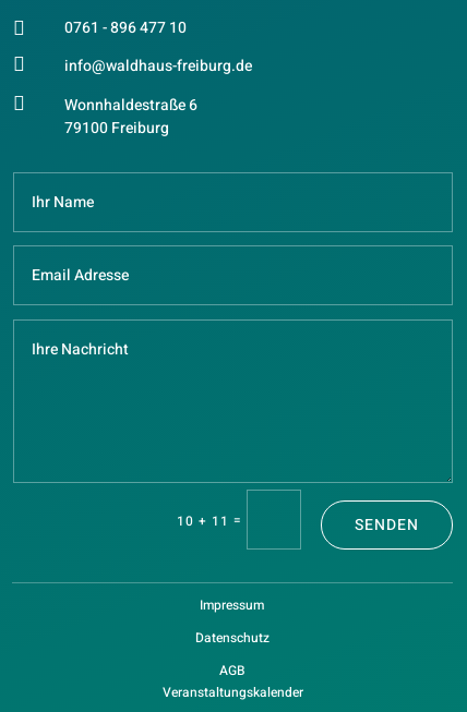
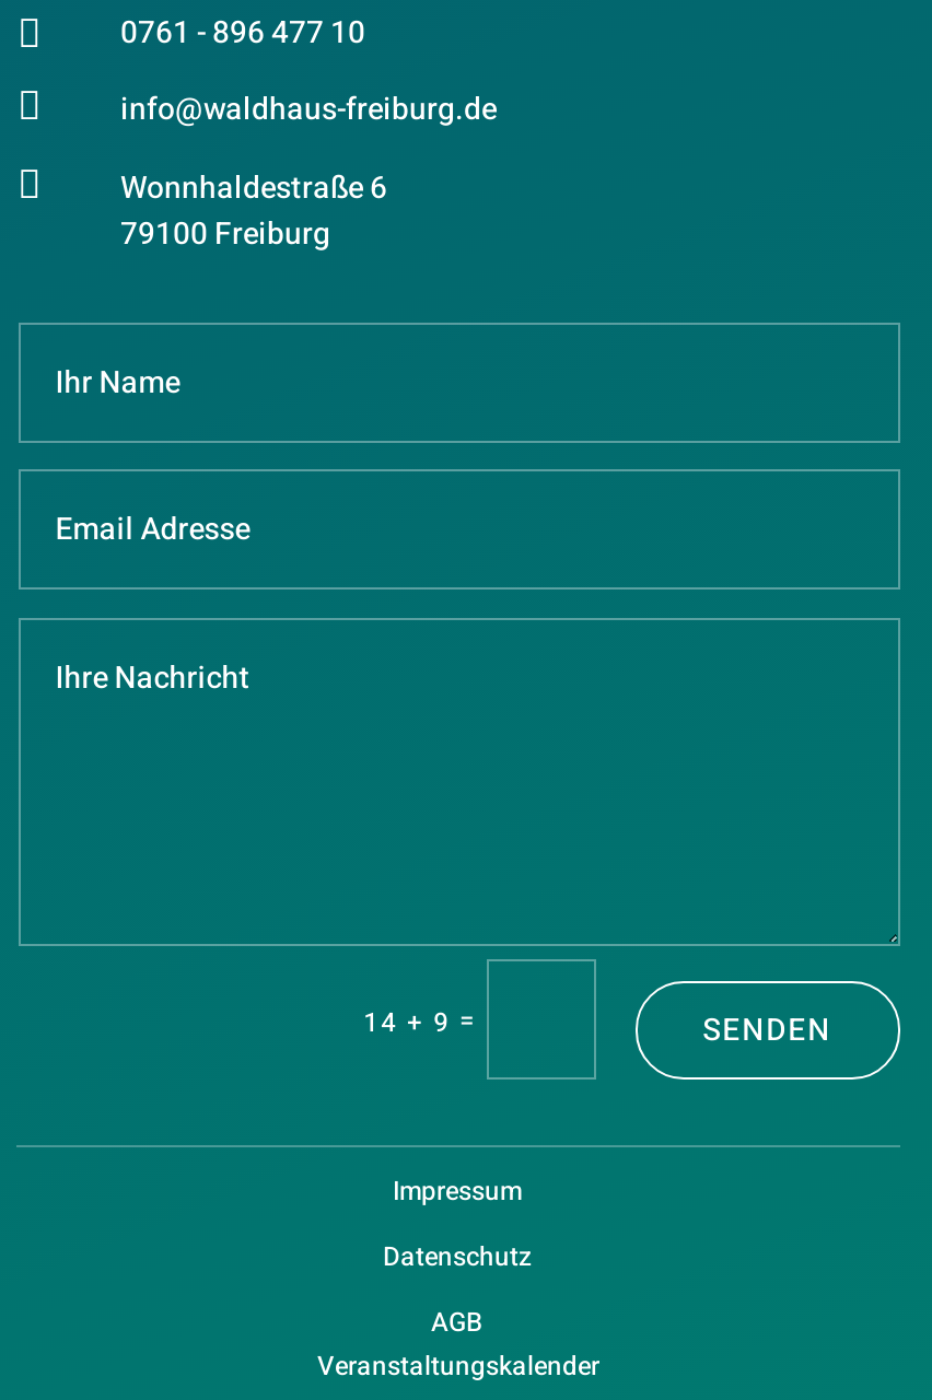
- 10 + 11 =
+ 14 + 9 =
